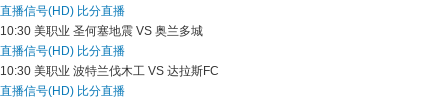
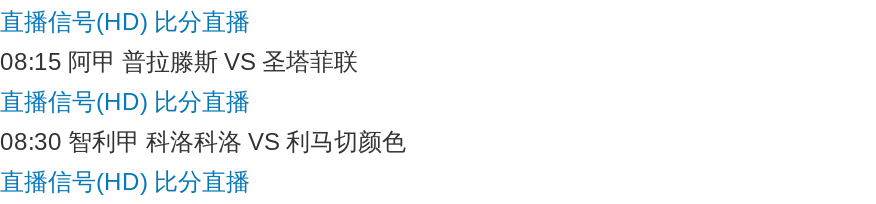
- 10:30 美职业圣何塞地震 VS 奥兰多城
+ 08:15 阿甲普拉滕斯 VS 圣塔菲联

- 10:30 美职业波特兰伐木工 VS 达拉斯FC
+ 08:30 智利甲科洛科洛 VS 利马切颜色
